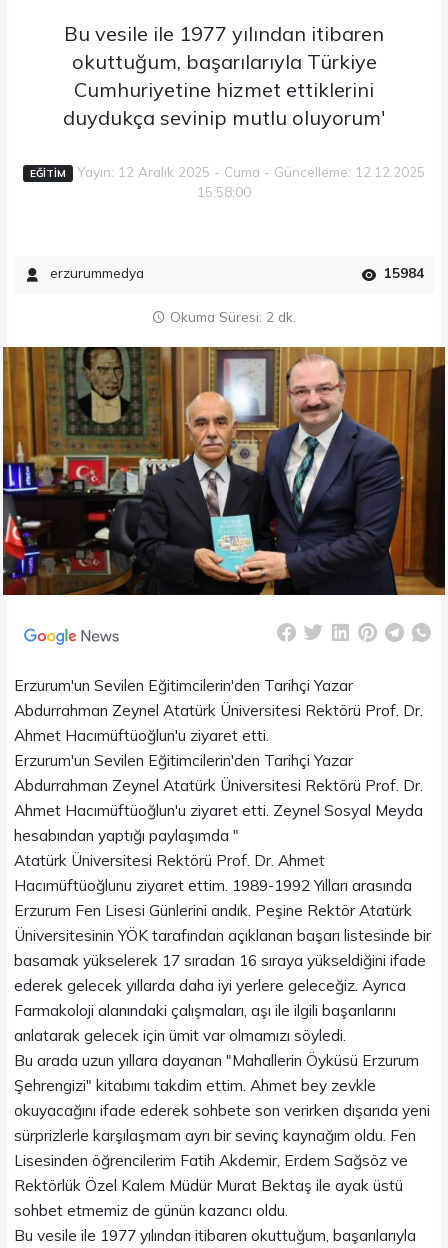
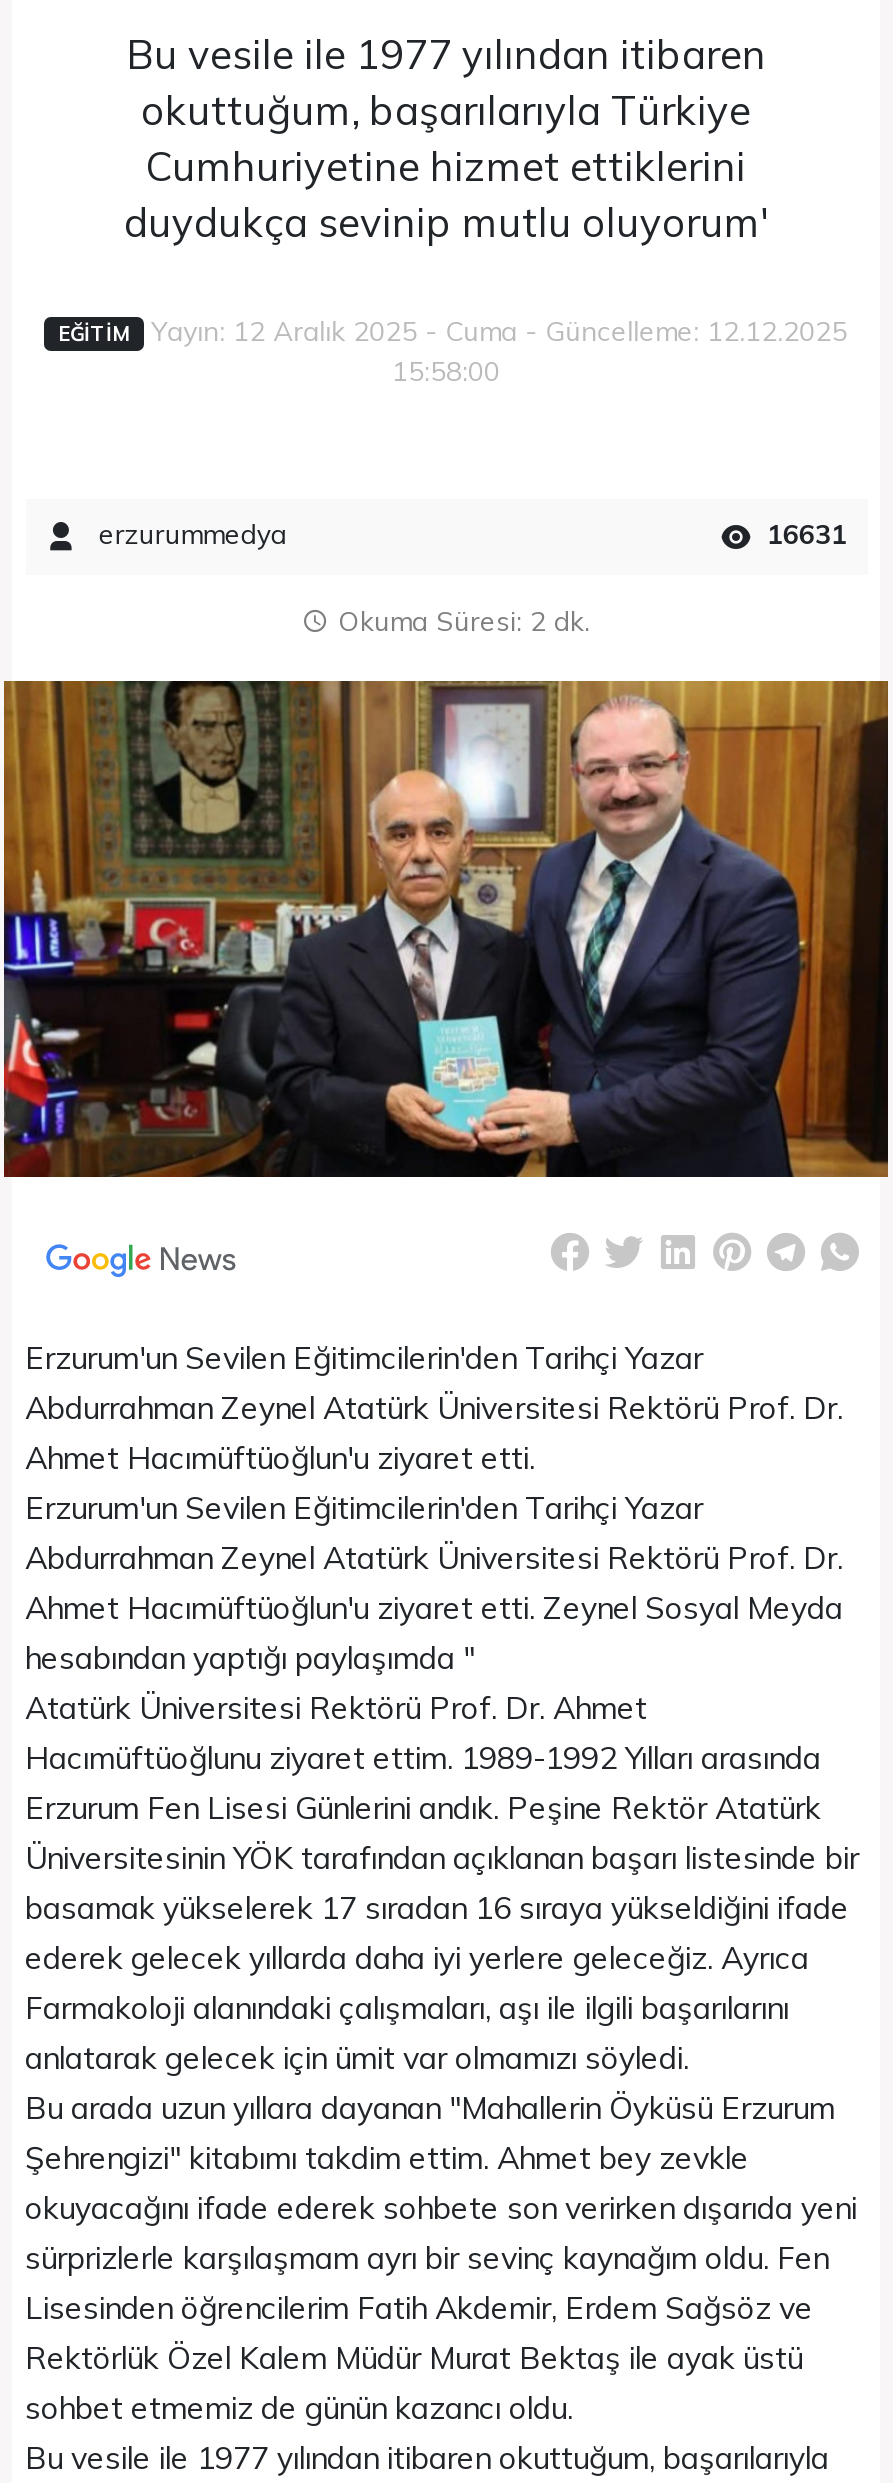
- 15984
+ 16631
